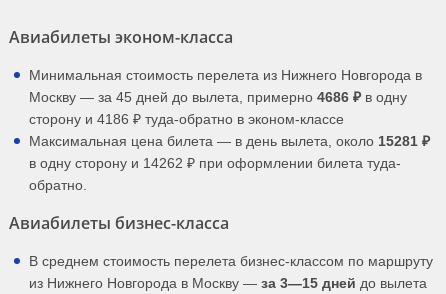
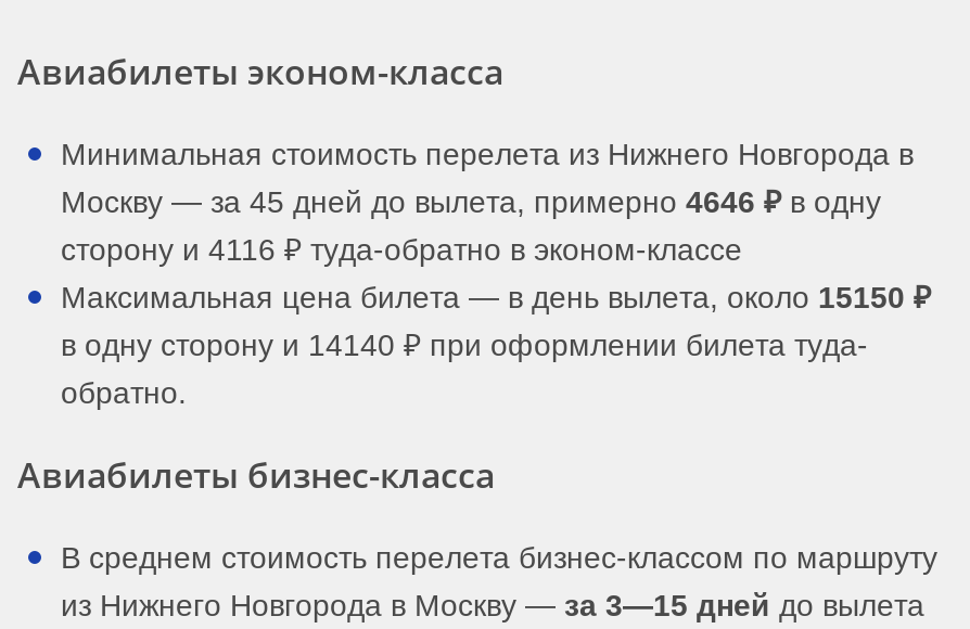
- Москву — за 45 дней до вылета, примерно 4686 ₽ в одну
+ Москву — за 45 дней до вылета, примерно 4646 ₽ в одну

- сторону и 4186 ₽ туда-обратно в эконом-классе
+ сторону и 4116 ₽ туда-обратно в эконом-классе

- Максимальная цена билета — в день вылета, около 15281 ₽
+ Максимальная цена билета — в день вылета, около 15150 ₽

- в одну сторону и 14262 ₽ при оформлении билета туда-
+ в одну сторону и 14140 ₽ при оформлении билета туда-
